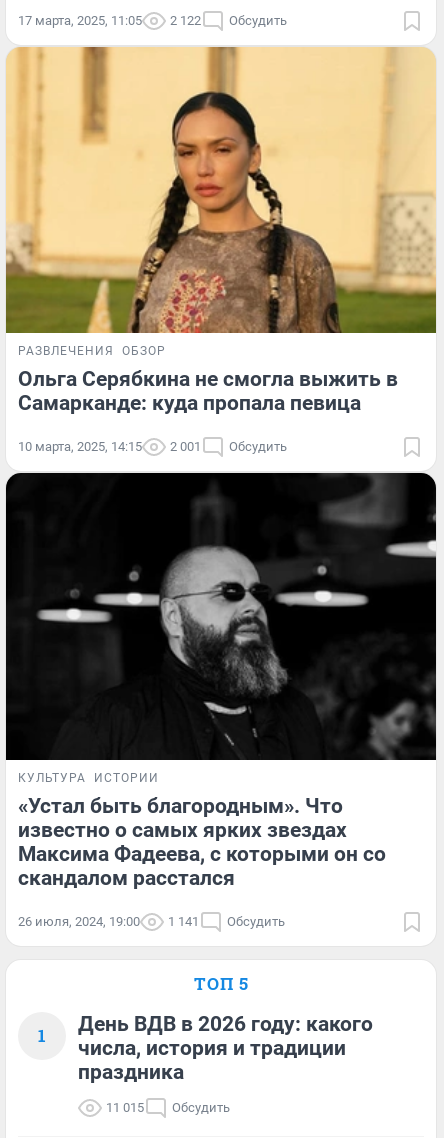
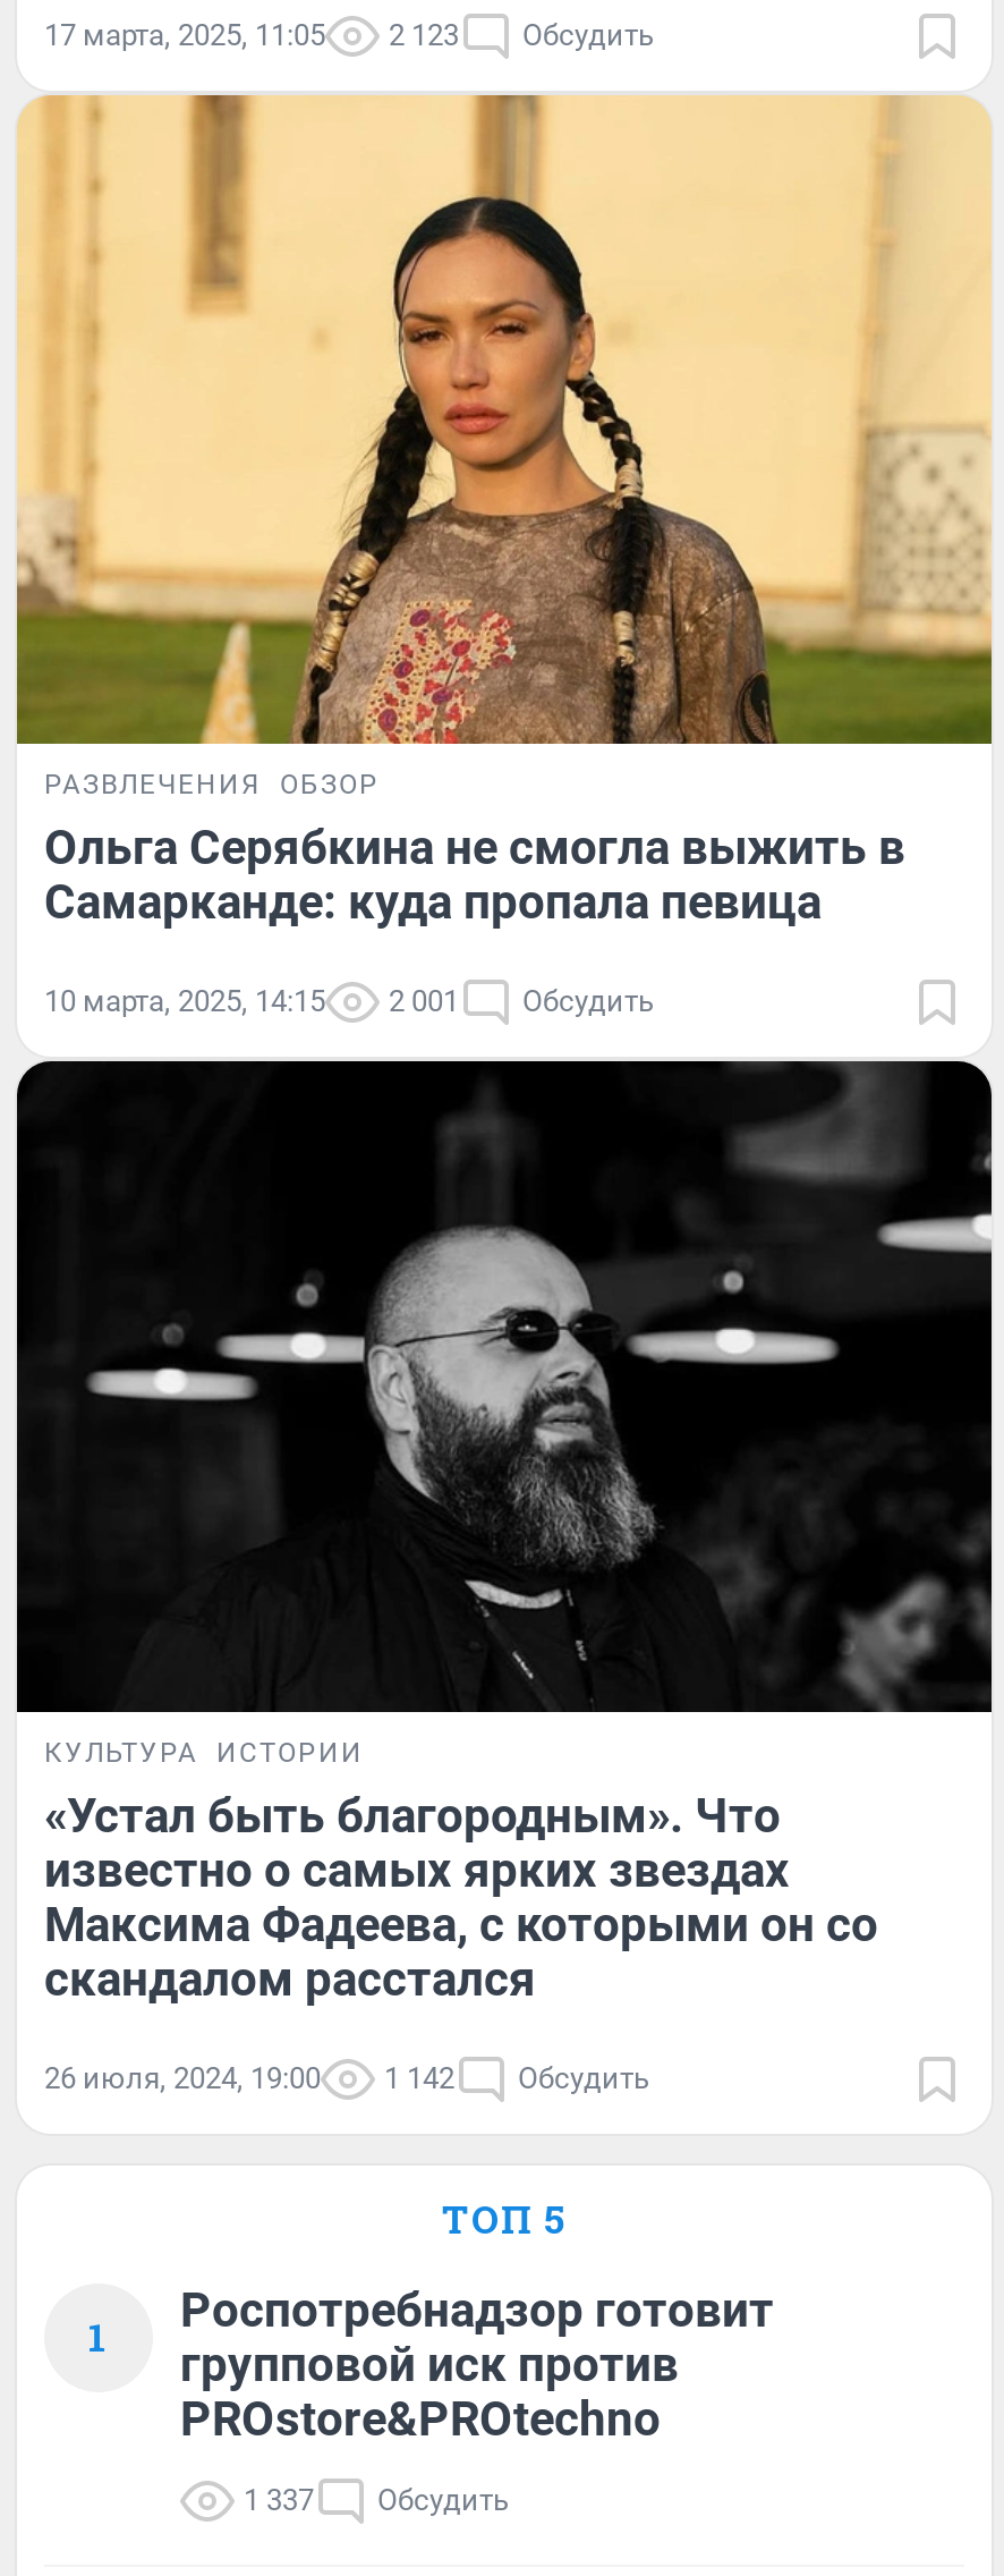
- 17 марта, 2025, 11:05 2 122 Обсудить
+ 17 марта, 2025, 11:05 2 123 Обсудить

- 26 июля, 2024, 19:00 1 141 Обсудить
+ 26 июля, 2024, 19:00 1 142 Обсудить

- День ВДВ в 2026 году: какого
- числа, история и традиции
- праздника
+ Роспотребнадзор готовит
+ групповой иск против
+ PROstore&PROtechno

- 11 015 Обсудить
+ 1 337 Обсудить
